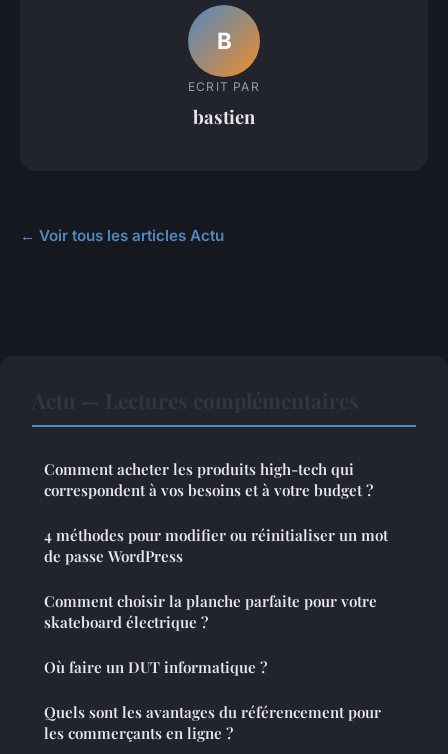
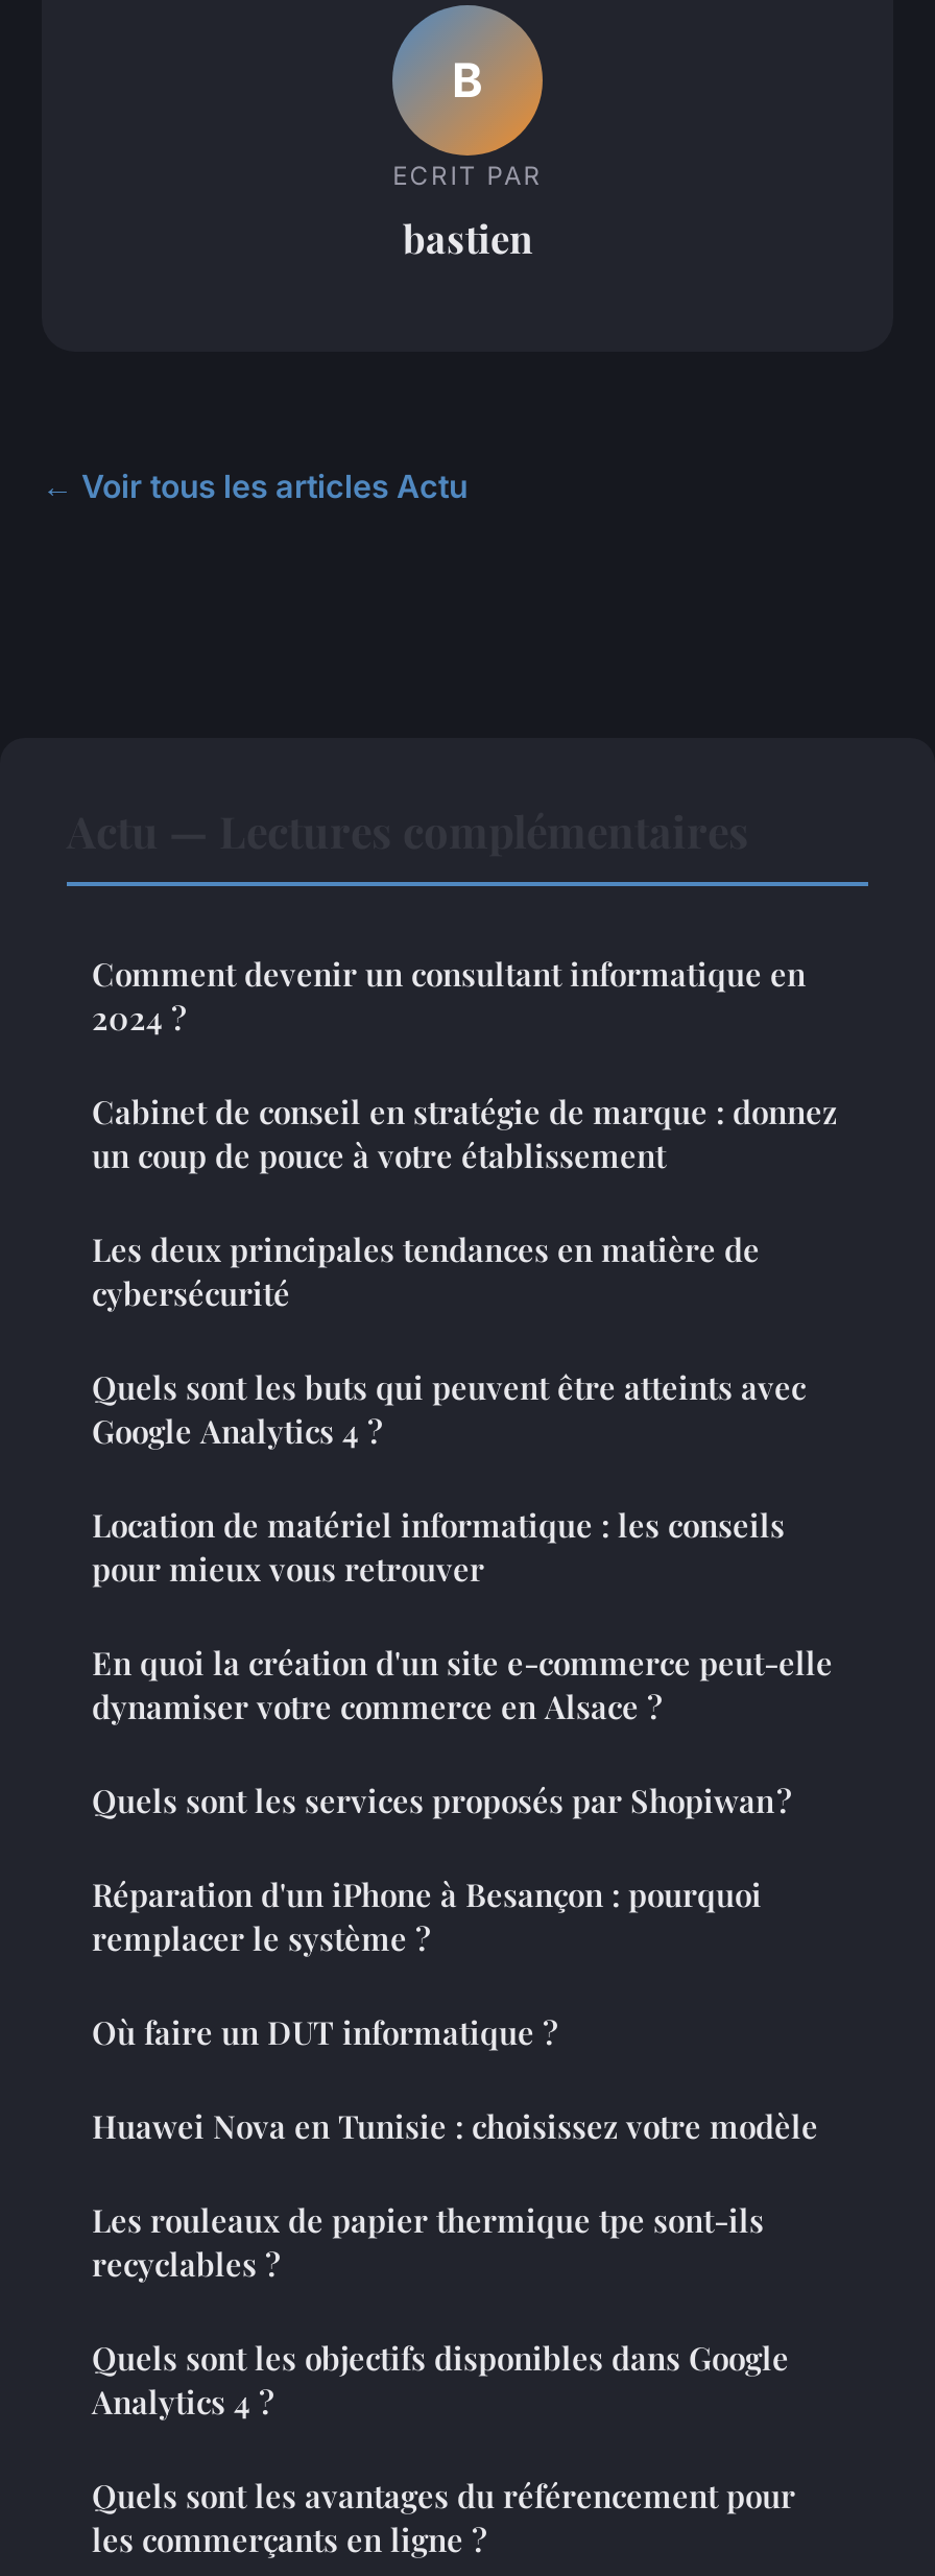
- Comment acheter les produits high-tech qui
- correspondent à vos besoins et à votre budget ?
- 4 méthodes pour modifier ou réinitialiser un mot
- de passe WordPress
- Comment choisir la planche parfaite pour votre
- skateboard électrique ?
+ Comment devenir un consultant informatique en
+ 2024 ?
+ Cabinet de conseil en stratégie de marque : donnez
+ un coup de pouce à votre établissement
+ Les deux principales tendances en matière de
+ cybersécurité
+ Quels sont les buts qui peuvent être atteints avec
+ Google Analytics 4 ?
+ Location de matériel informatique : les conseils
+ pour mieux vous retrouver
+ En quoi la création d'un site e-commerce peut-elle
+ dynamiser votre commerce en Alsace ?
+ Quels sont les services proposés par Shopiwan ?
+ Réparation d'un iPhone à Besançon : pourquoi
+ remplacer le système ?

+ Huawei Nova en Tunisie : choisissez votre modèle
+ Les rouleaux de papier thermique tpe sont-ils
+ recyclables ?
+ Quels sont les objectifs disponibles dans Google
+ Analytics 4 ?
